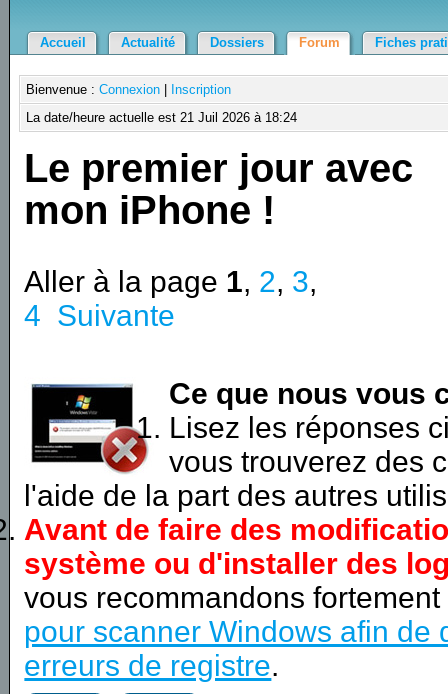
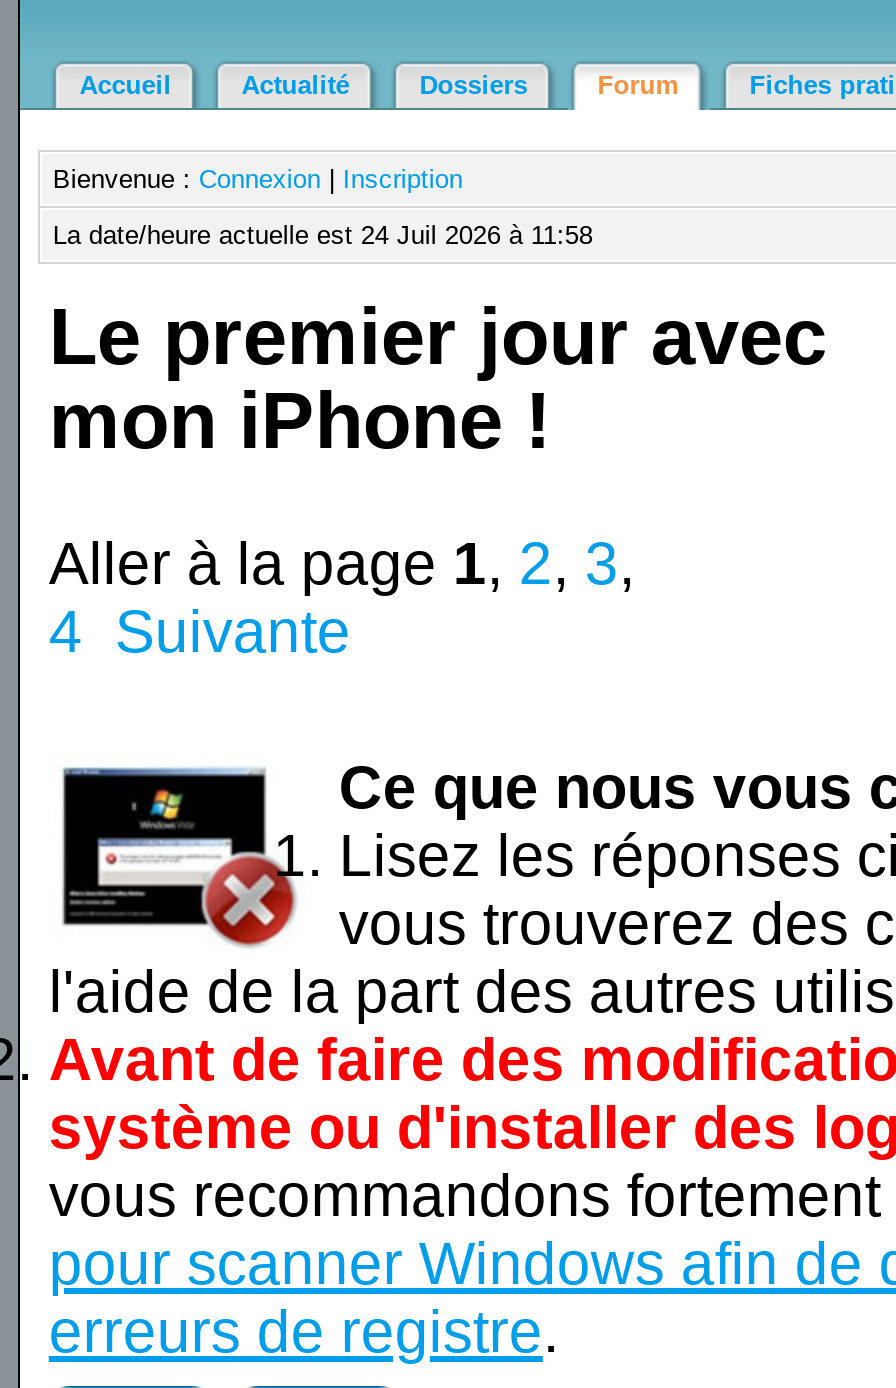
- La date/heure actuelle est 21 Juil 2026 à 18:24
+ La date/heure actuelle est 24 Juil 2026 à 11:58
